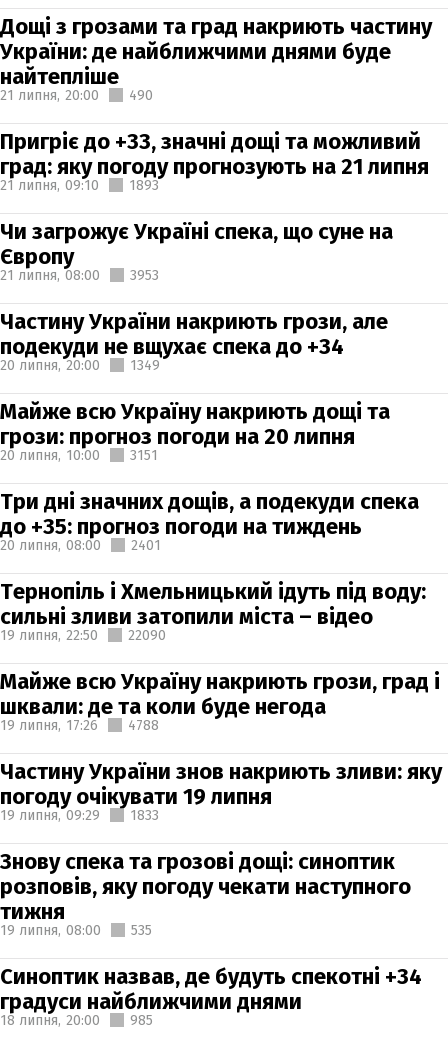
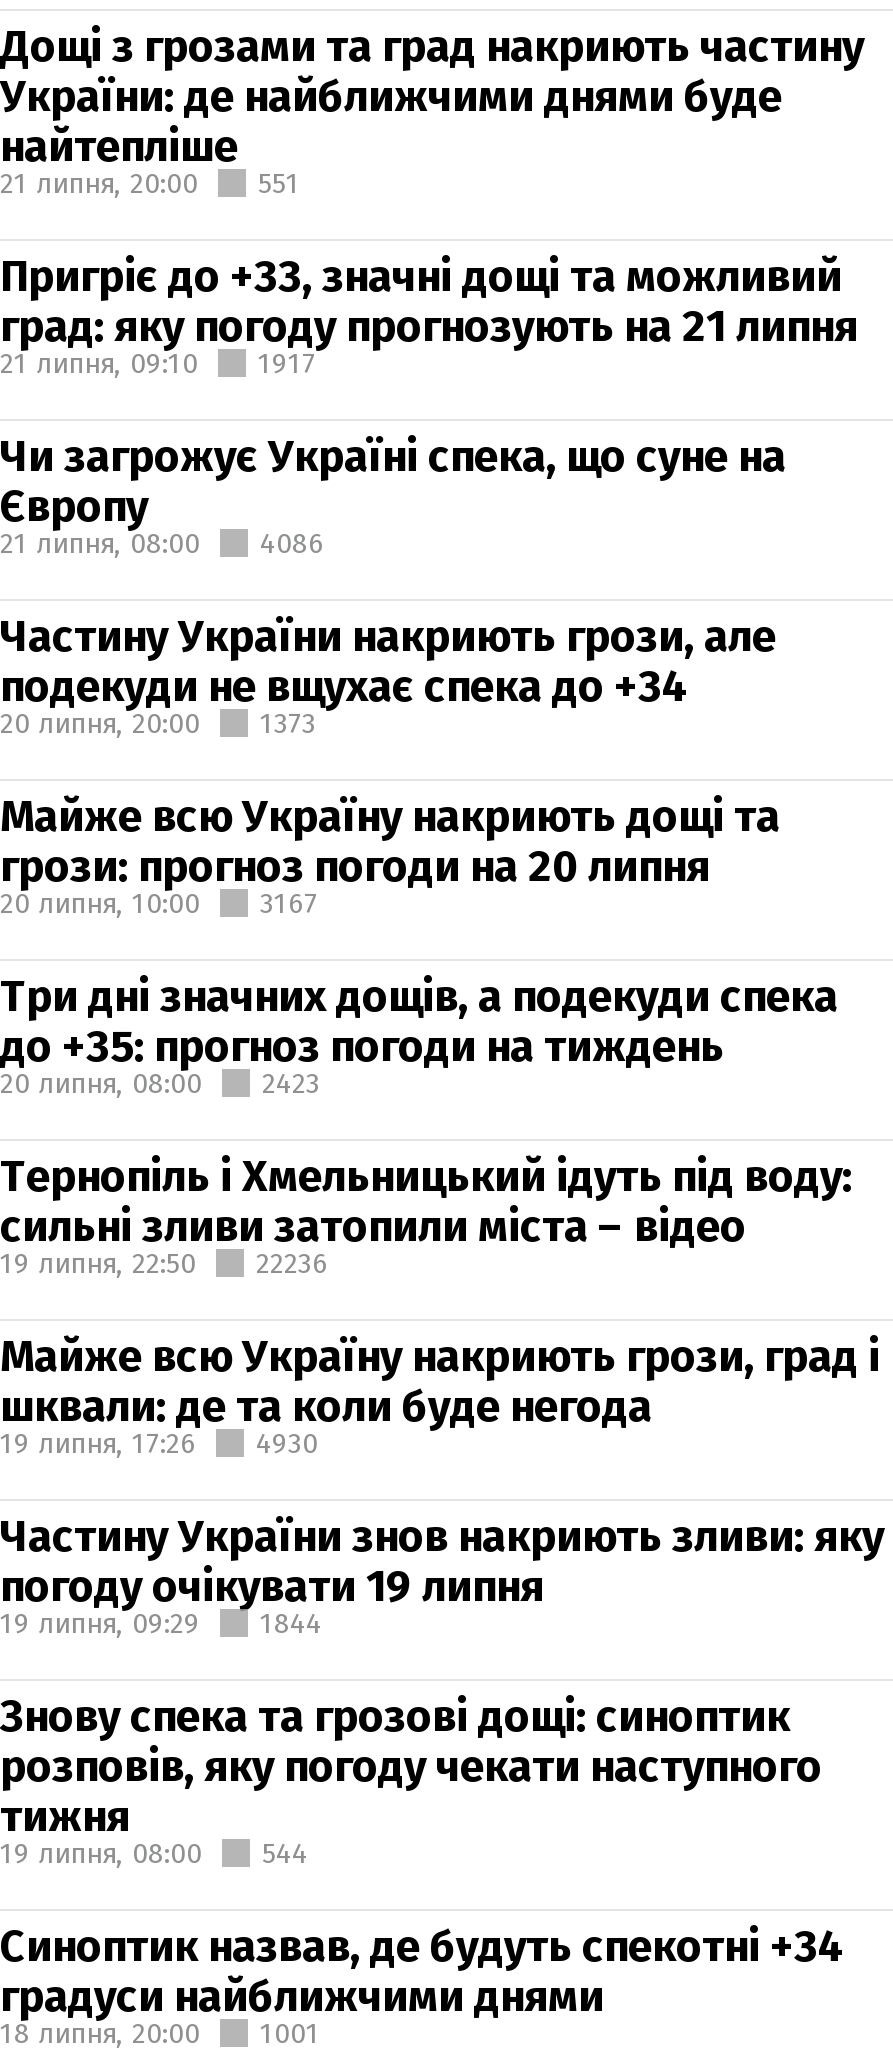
- 21 липня, 20:00 490
+ 21 липня, 20:00 551

- 1893
+ 1917

- 21 липня, 08:00 3953
+ 21 липня, 08:00 4086

- 20 липня, 20:00 1349
+ 20 липня, 20:00 1373

- 20 липня, 10:00 3151
+ 20 липня, 10:00 3167

- 20 липня, 08:00 2401
+ 20 липня, 08:00 2423

- 19 липня, 22:50 22090
+ 19 липня, 22:50 22236

- 19 липня, 17:26 4788
+ 19 липня, 17:26 4930

- 19 липня, 09:29 1833
+ 19 липня, 09:29 1844

- 19 липня, 08:00 535
+ 19 липня, 08:00 544

- 18 липня, 20:00 985
+ 18 липня, 20:00 1001
